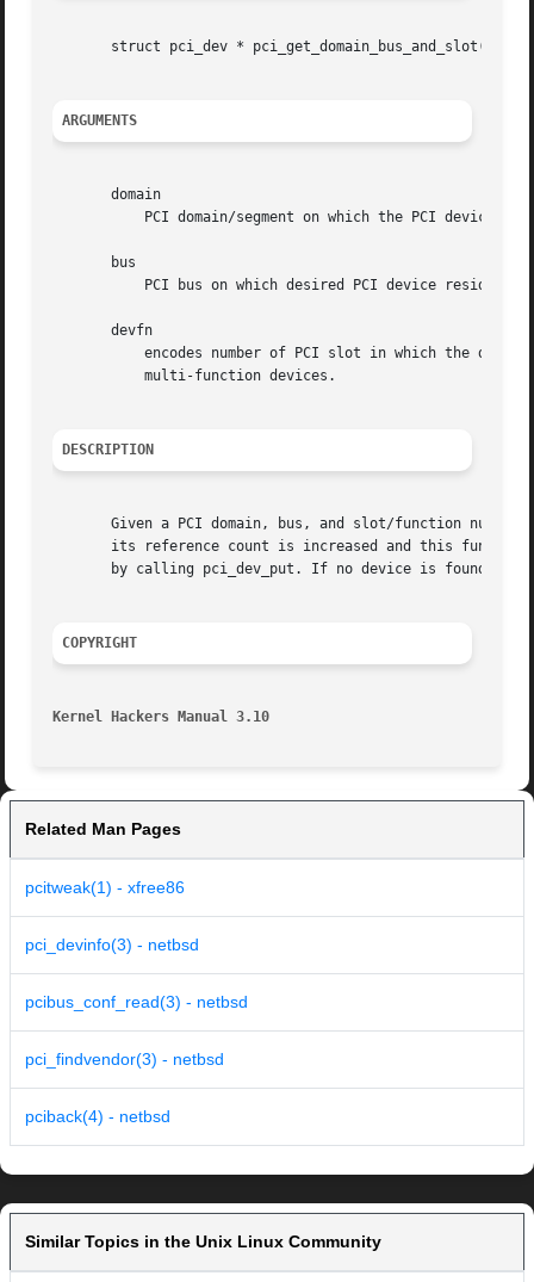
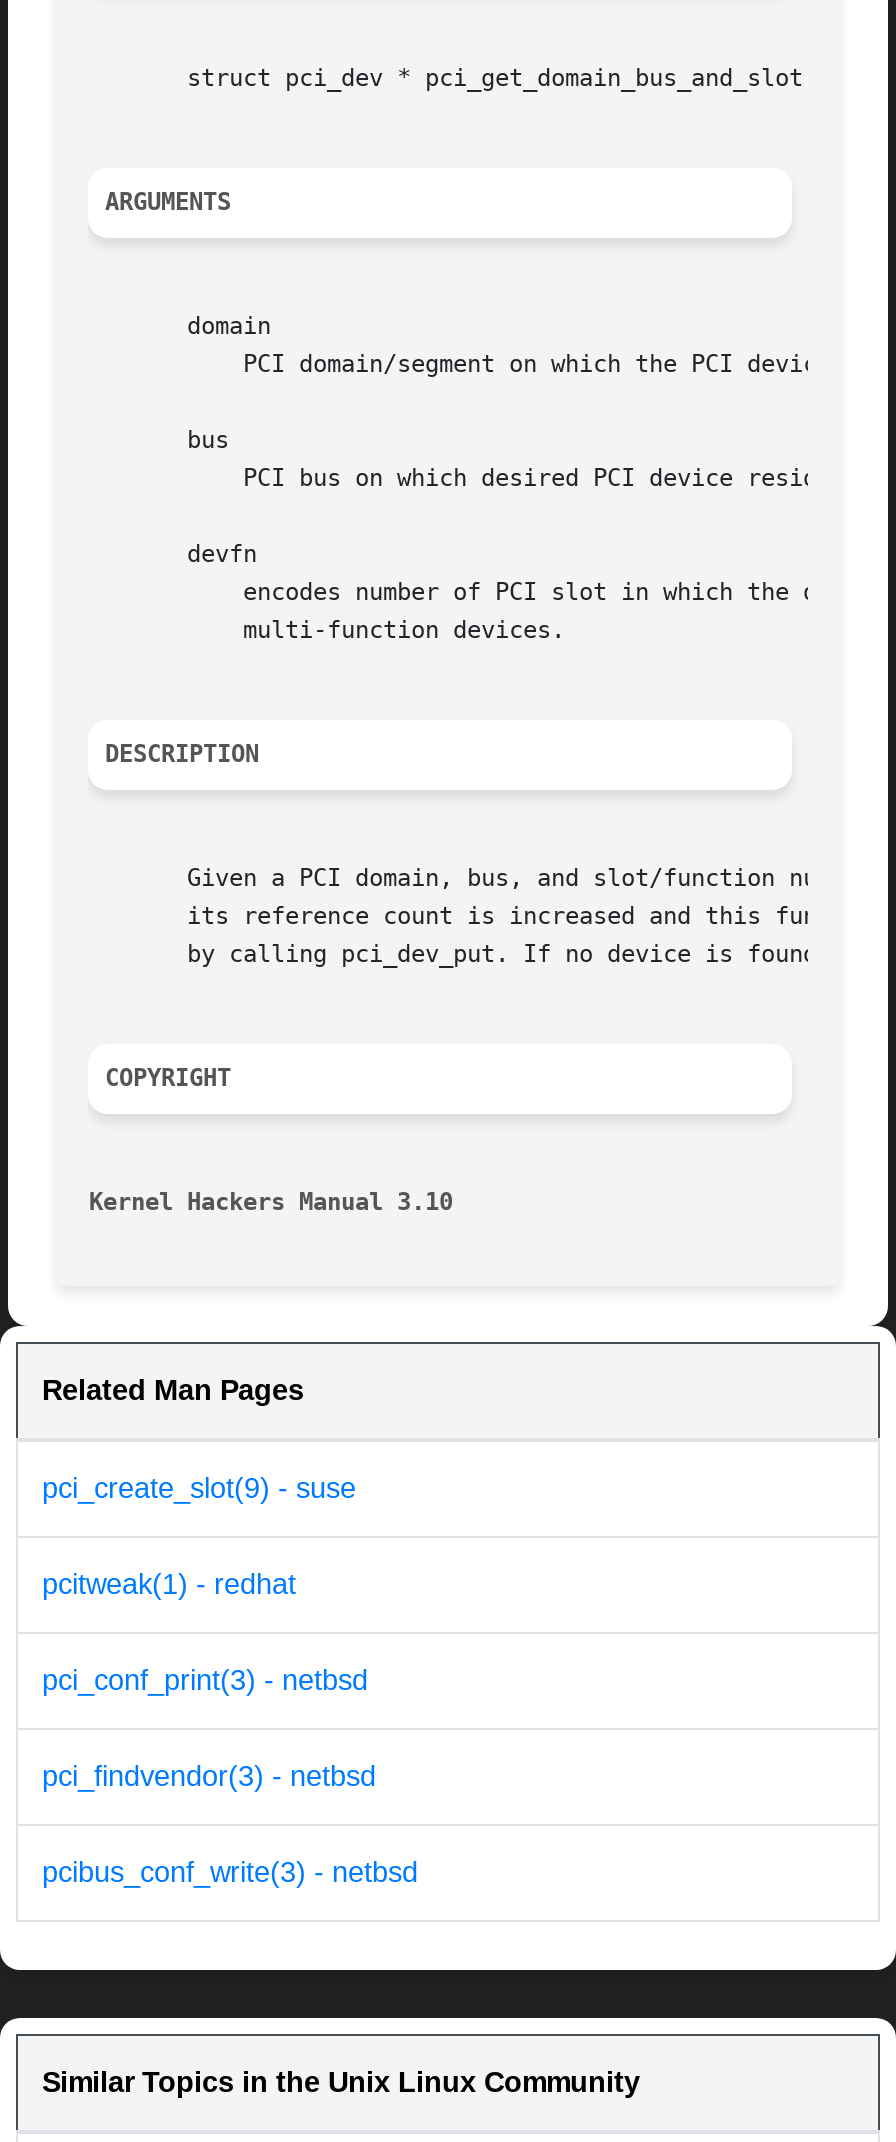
- pcitweak(1) - xfree86
+ pci_create_slot(9) - suse

- pci_devinfo(3) - netbsd
+ pcitweak(1) - redhat

- pcibus_conf_read(3) - netbsd
+ pci_conf_print(3) - netbsd

- pciback(4) - netbsd
+ pcibus_conf_write(3) - netbsd
